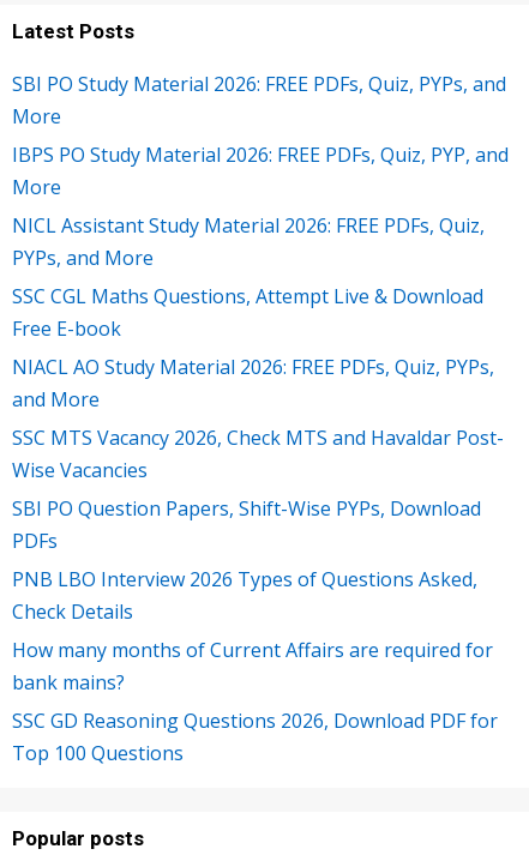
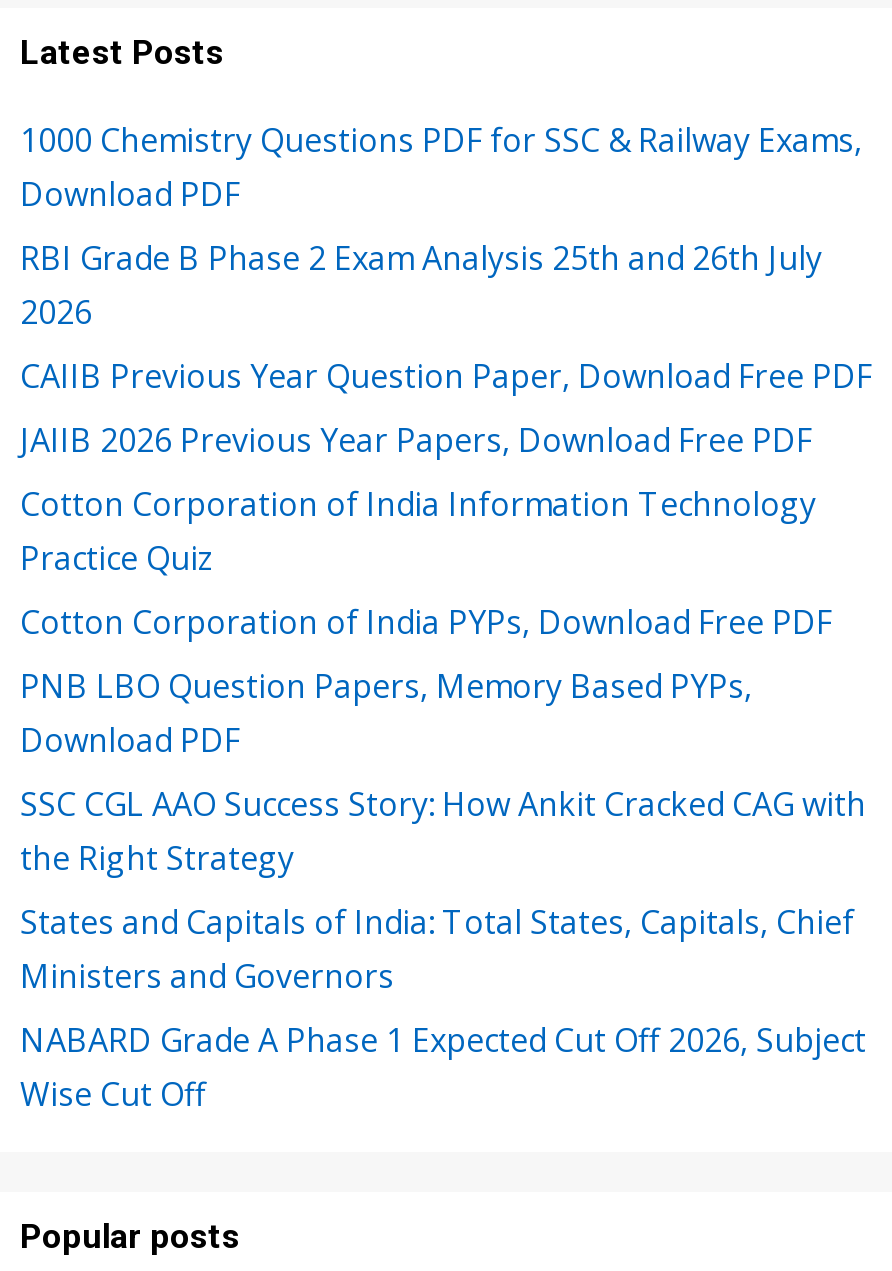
- SBI PO Study Material 2026: FREE PDFs, Quiz, PYPs, and
- More
+ 1000 Chemistry Questions PDF for SSC & Railway Exams,
+ Download PDF

- IBPS PO Study Material 2026: FREE PDFs, Quiz, PYP, and
- More
+ RBI Grade B Phase 2 Exam Analysis 25th and 26th July
+ 2026

- NICL Assistant Study Material 2026: FREE PDFs, Quiz,
- PYPs, and More
+ CAIIB Previous Year Question Paper, Download Free PDF

- SSC CGL Maths Questions, Attempt Live & Download
- Free E-book
+ JAIIB 2026 Previous Year Papers, Download Free PDF

- NIACL AO Study Material 2026: FREE PDFs, Quiz, PYPs,
- and More
+ Cotton Corporation of India Information Technology
+ Practice Quiz

- SSC MTS Vacancy 2026, Check MTS and Havaldar Post-
- Wise Vacancies
+ Cotton Corporation of India PYPs, Download Free PDF

- SBI PO Question Papers, Shift-Wise PYPs, Download
- PDFs
+ PNB LBO Question Papers, Memory Based PYPs,
+ Download PDF

- PNB LBO Interview 2026 Types of Questions Asked,
- Check Details
+ SSC CGL AAO Success Story: How Ankit Cracked CAG with
+ the Right Strategy

- How many months of Current Affairs are required for
- bank mains?
+ States and Capitals of India: Total States, Capitals, Chief
+ Ministers and Governors

- SSC GD Reasoning Questions 2026, Download PDF for
- Top 100 Questions
+ NABARD Grade A Phase 1 Expected Cut Off 2026, Subject
+ Wise Cut Off
